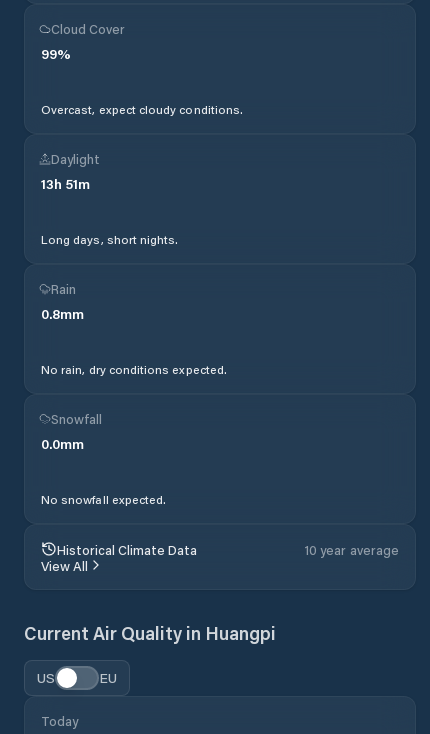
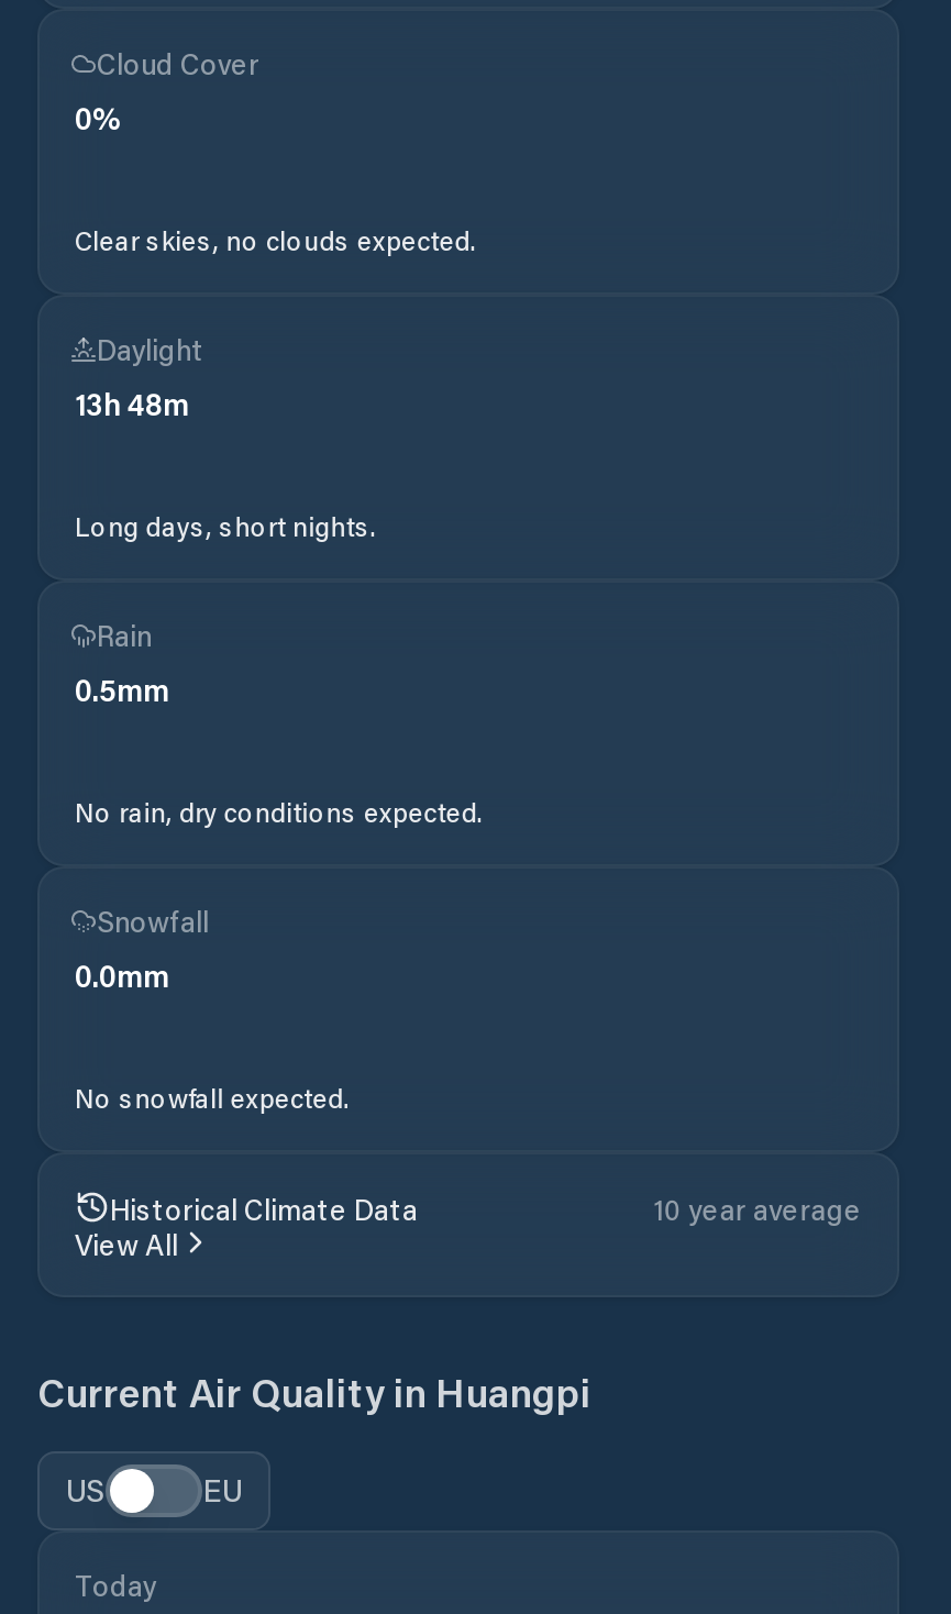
- 99%
+ 0%

- Overcast, expect cloudy conditions.
+ Clear skies, no clouds expected.

- 13h 51m
+ 13h 48m

- 0.8mm
+ 0.5mm
